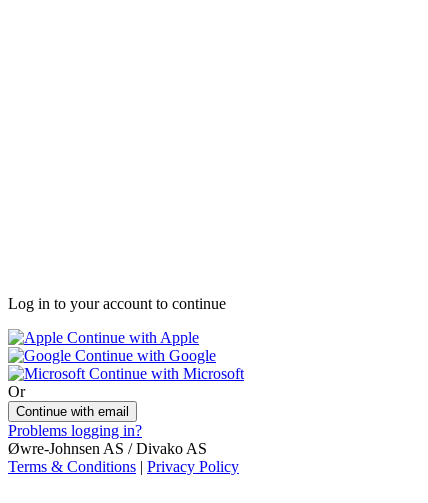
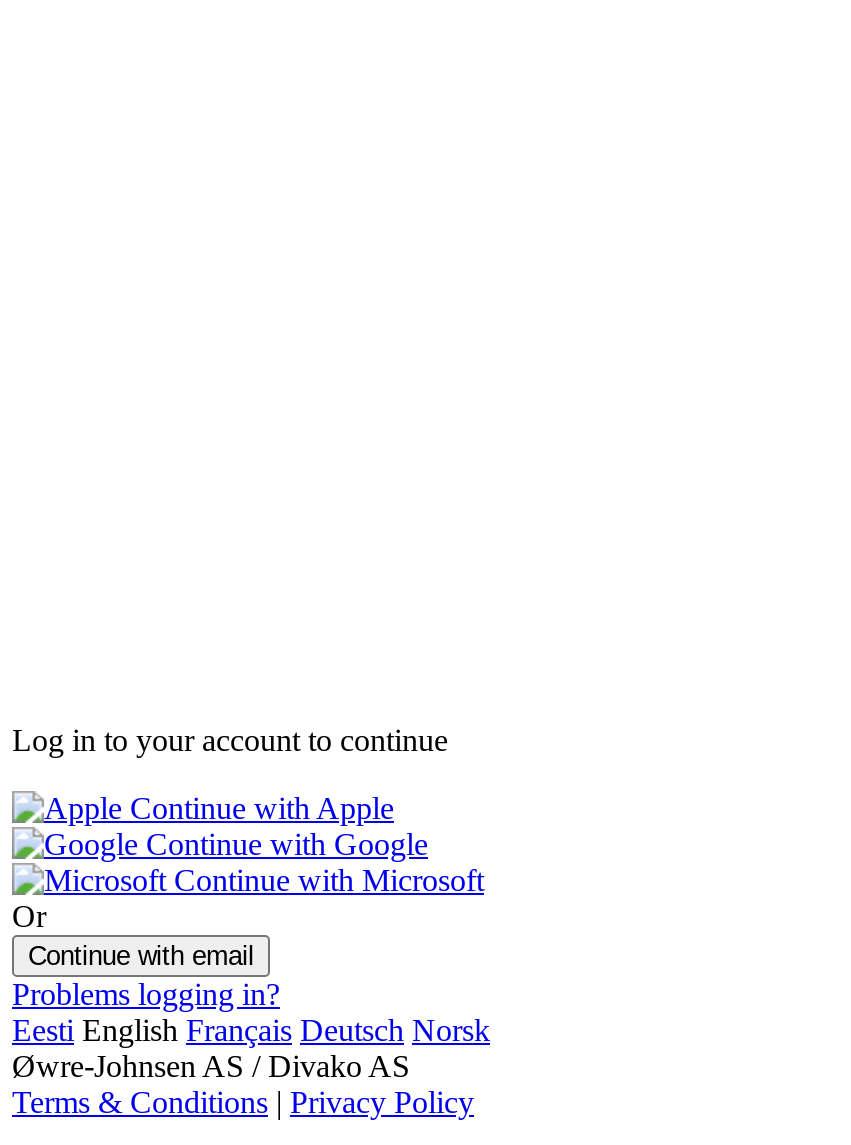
+ Eesti English Français Deutsch Norsk
